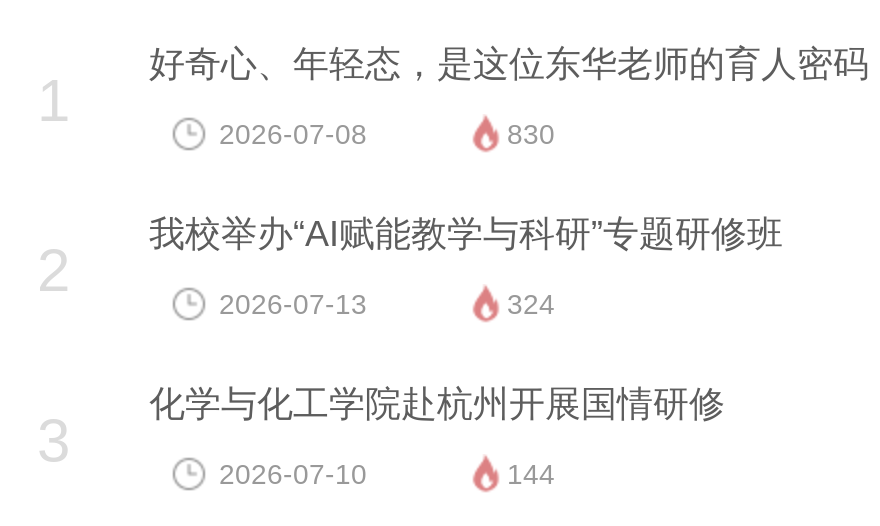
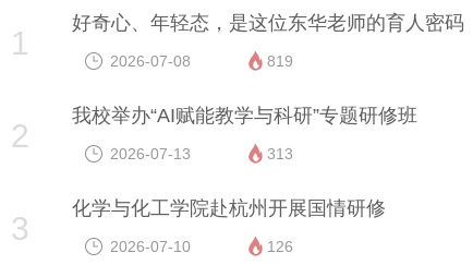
- 830
+ 819

- 324
+ 313

- 144
+ 126
